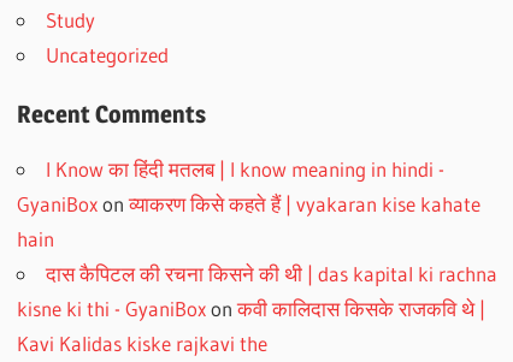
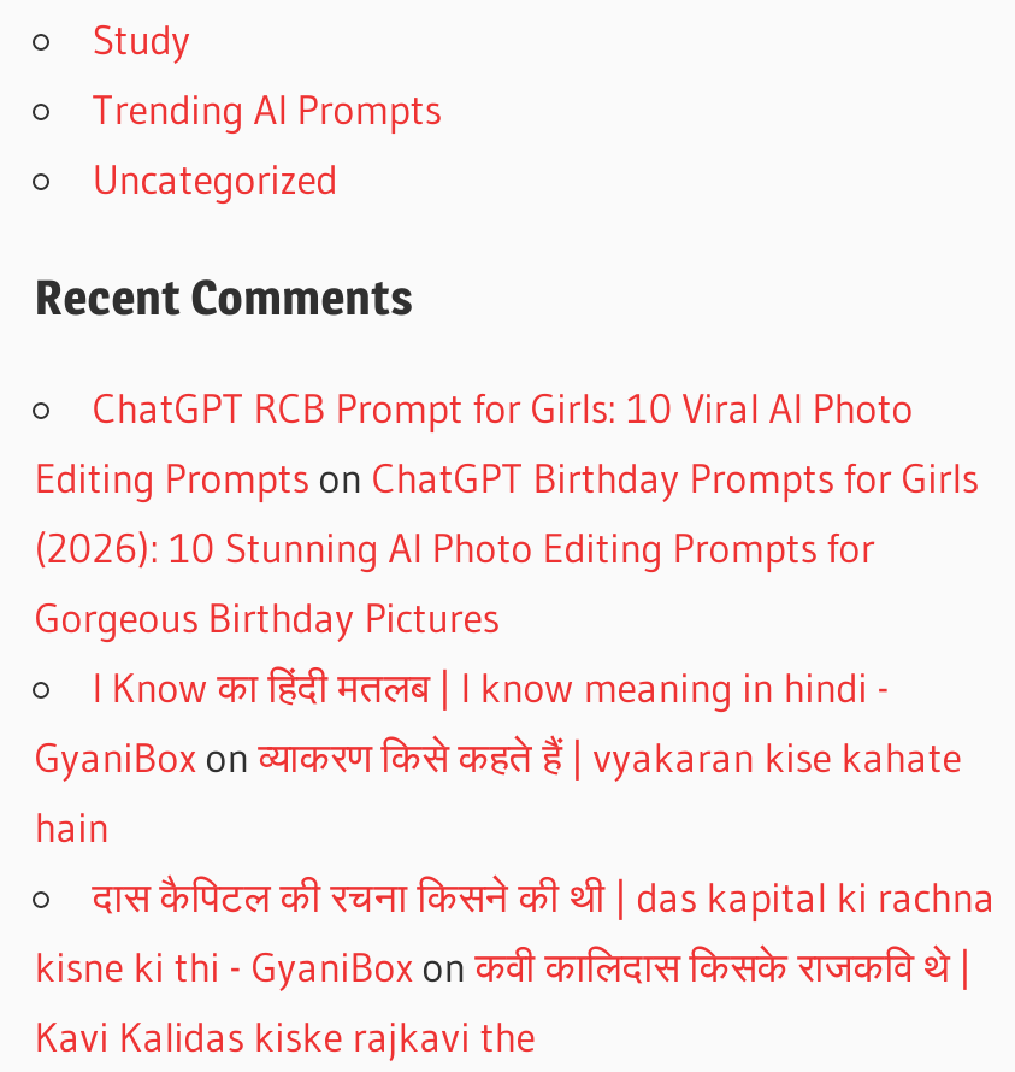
+ Trending AI Prompts

+ ChatGPT RCB Prompt for Girls: 10 Viral AI Photo
+ Editing Prompts on ChatGPT Birthday Prompts for Girls
+ (2026): 10 Stunning AI Photo Editing Prompts for
+ Gorgeous Birthday Pictures
